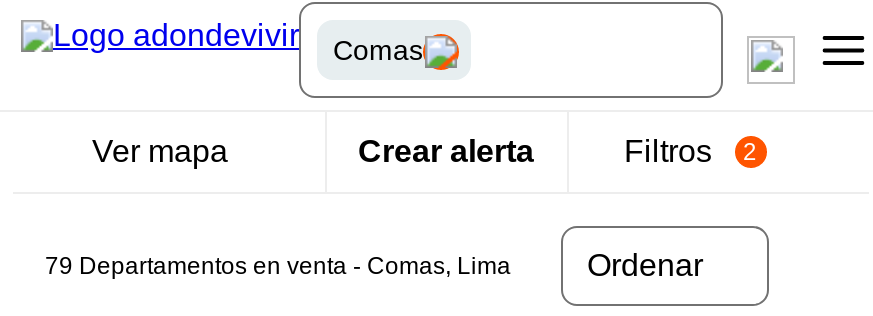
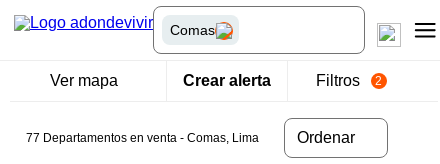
- 79 Departamentos en venta - Comas, Lima
+ 77 Departamentos en venta - Comas, Lima
